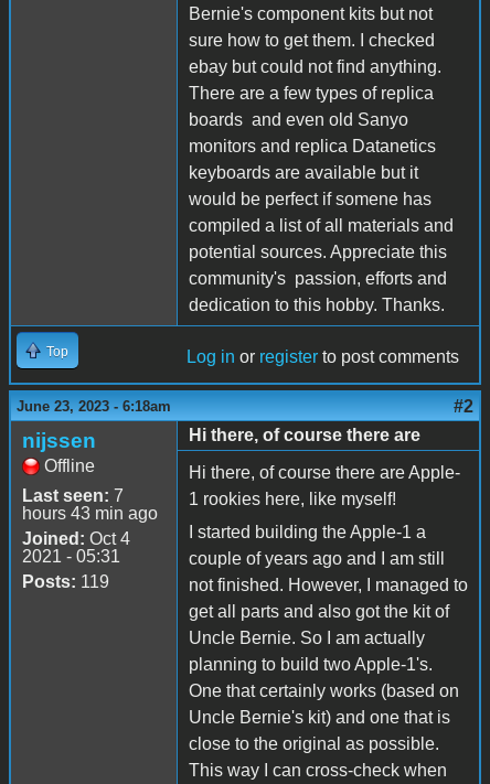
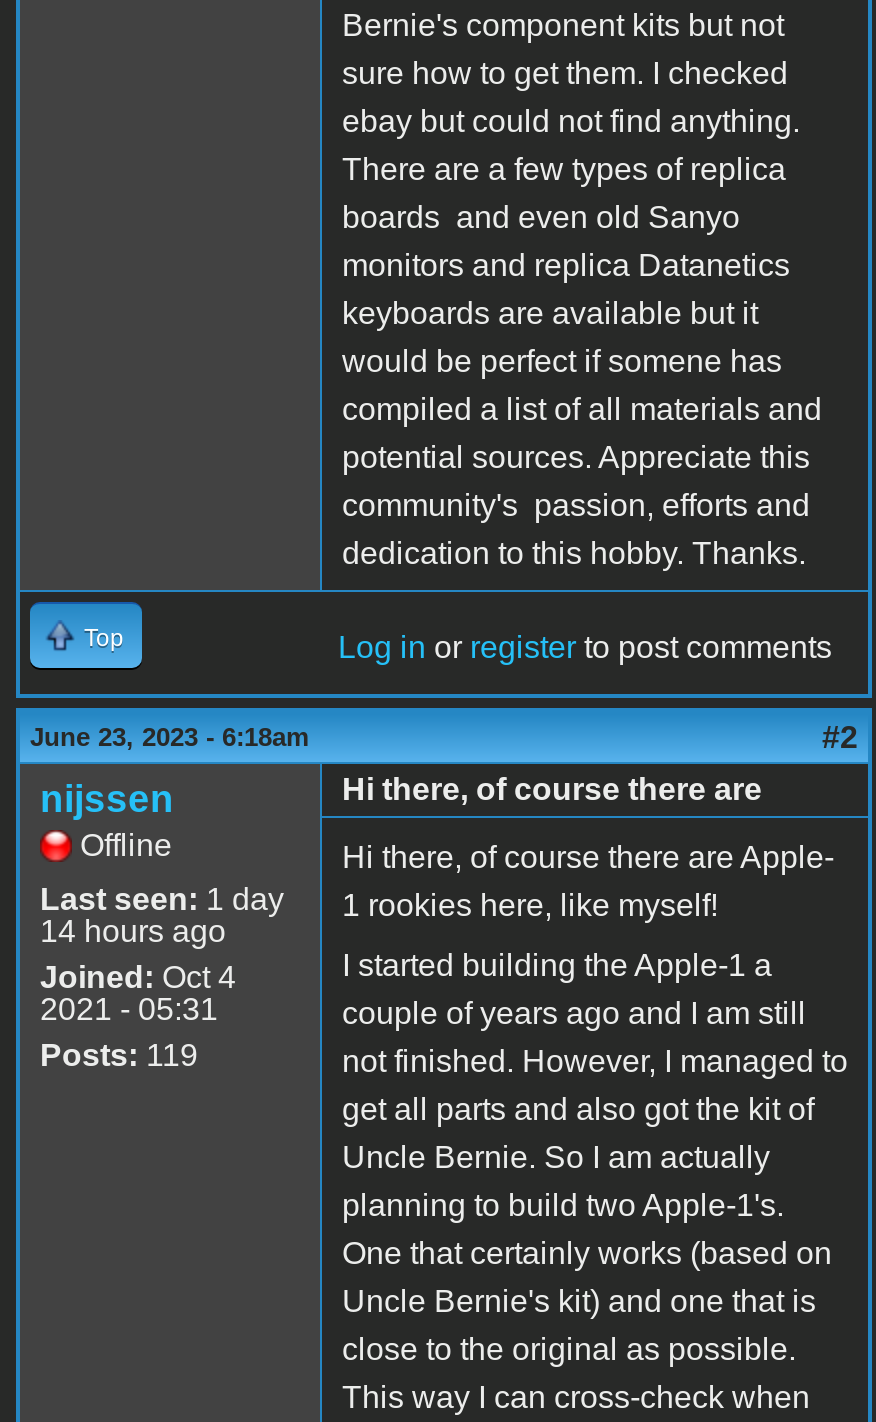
- Last seen: 7
- hours 43 min ago
+ Last seen: 1 day
+ 14 hours ago
